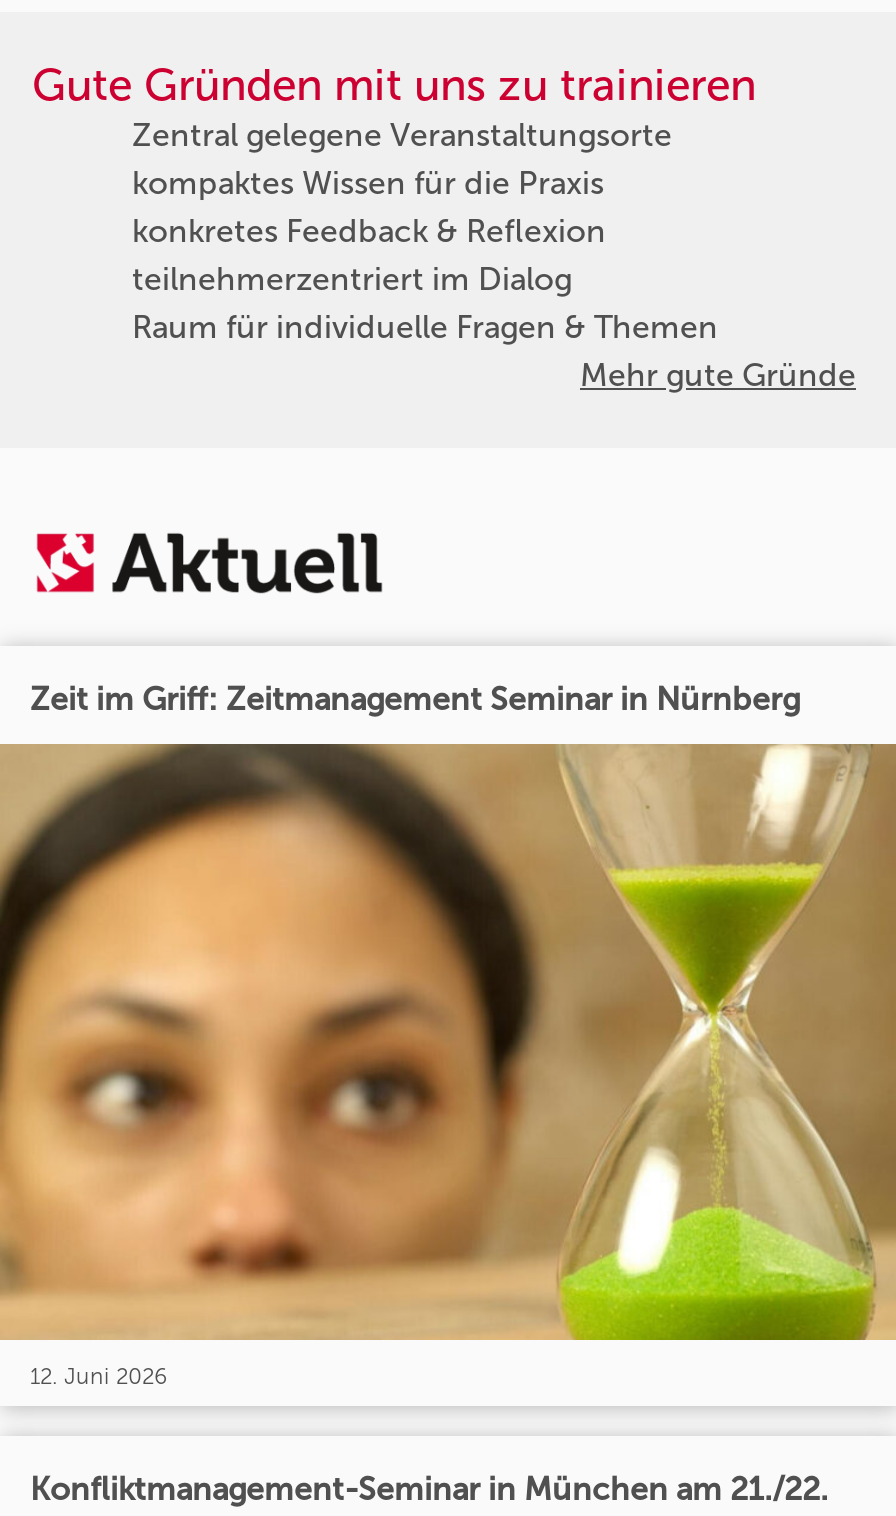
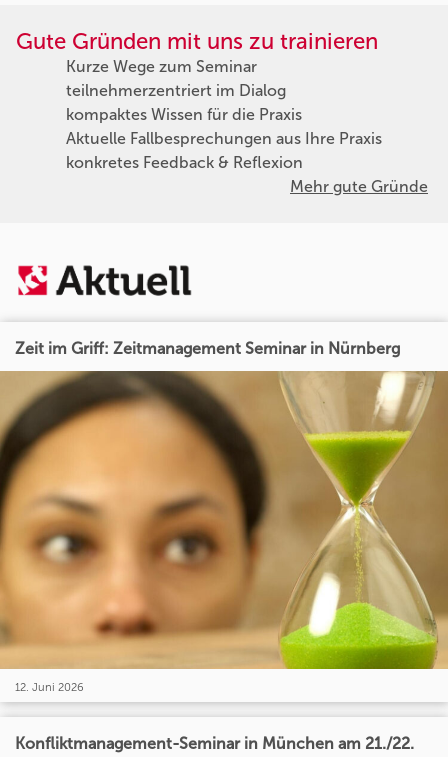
- Zentral gelegene Veranstaltungsorte
+ Kurze Wege zum Seminar

moved down: kompaktes Wissen für die Praxis

moved down: konkretes Feedback & Reflexion

moved up: teilnehmerzentriert im Dialog

- Raum für individuelle Fragen & Themen
+ Aktuelle Fallbesprechungen aus Ihre Praxis
